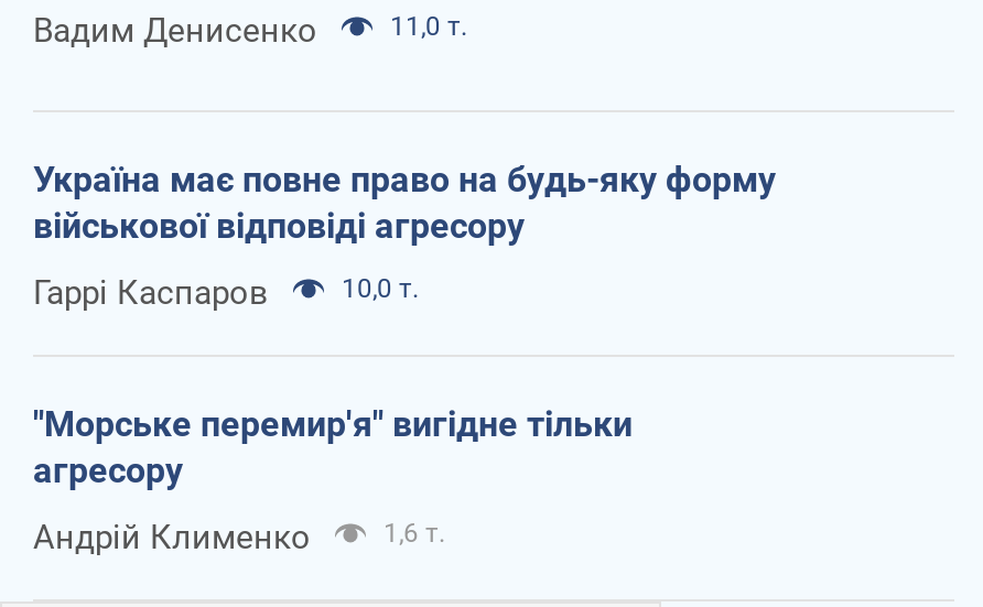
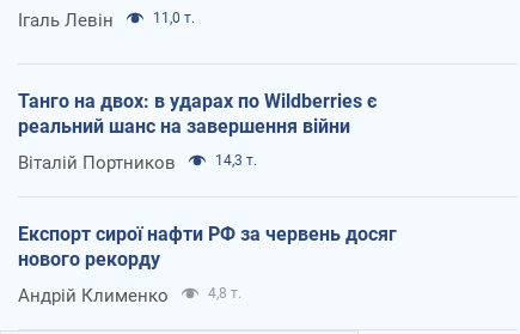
- Вадим Денисенко
+ Ігаль Левін

- Україна має повне право на будь-яку форму
- військової відповіді агресору
+ Танго на двох: в ударах по Wildberries є
+ реальний шанс на завершення війни

- Гаррі Каспаров
- 10,0 т.
+ Віталій Портников
+ 14,3 т.

- "Морське перемир'я" вигідне тільки
- агресору
+ Експорт сирої нафти РФ за червень досяг
+ нового рекорду

- 1,6 т.
+ 4,8 т.
